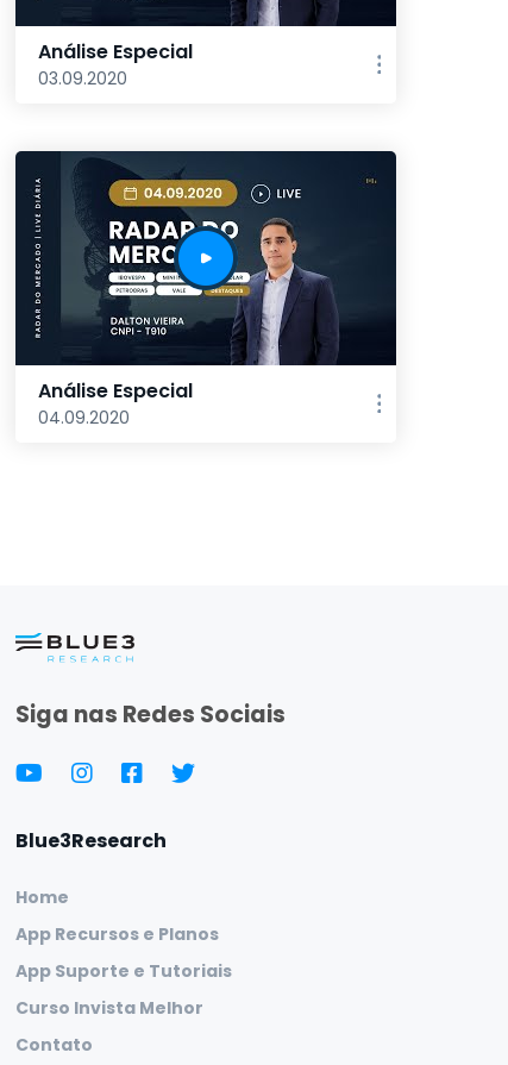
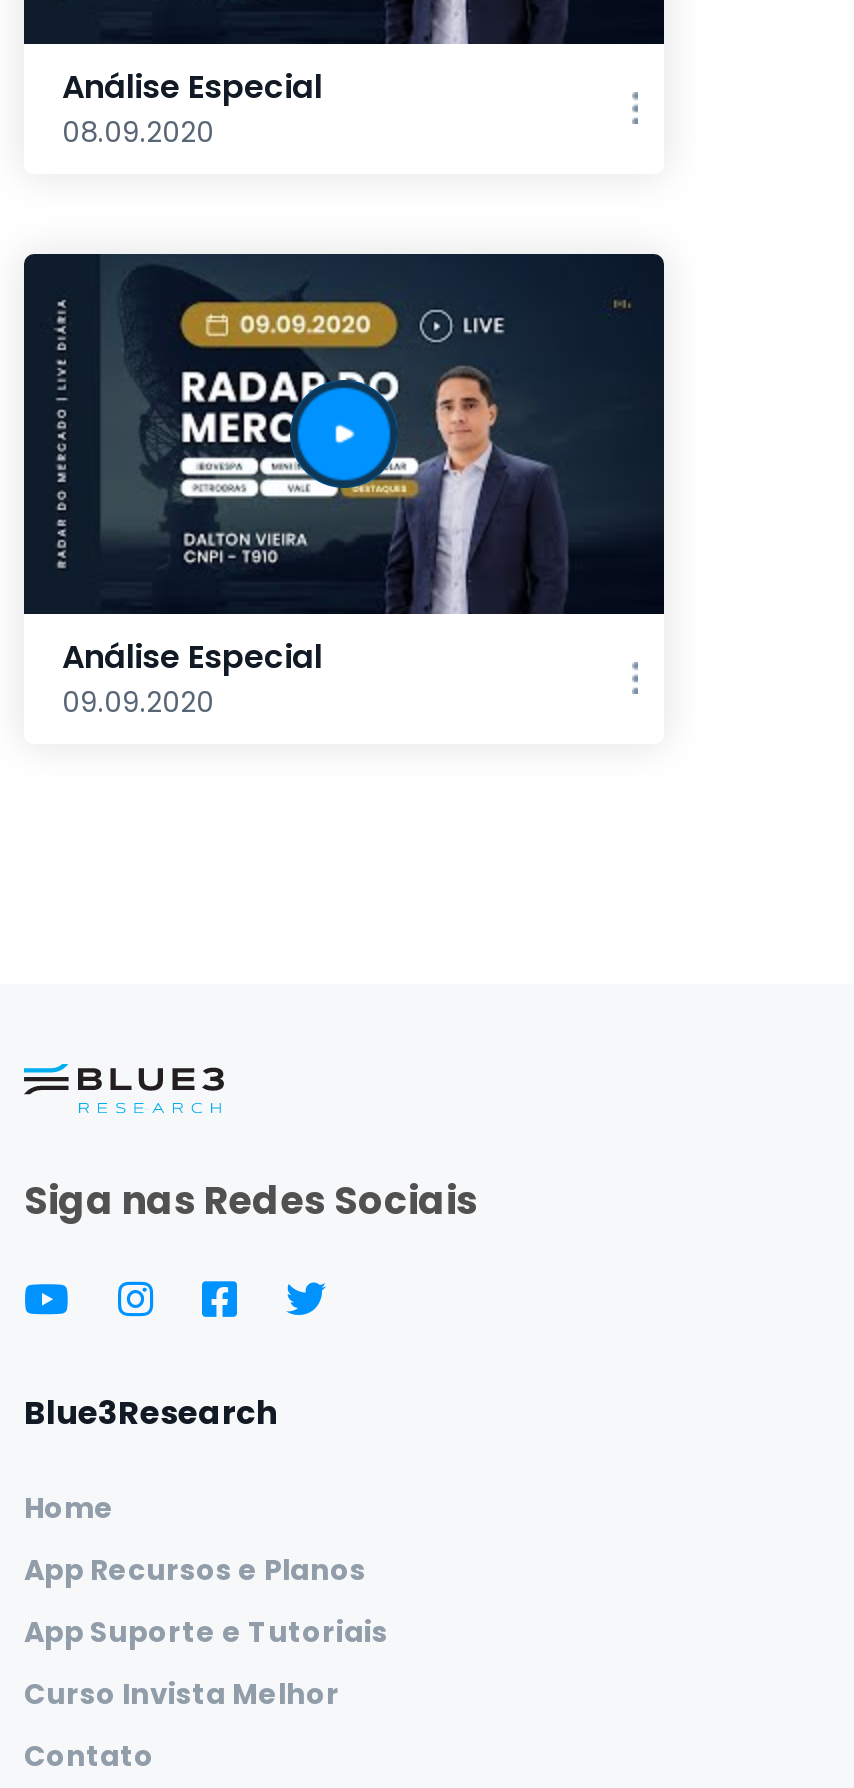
- 03.09.2020
+ 08.09.2020

- 04.09.2020
+ 09.09.2020
